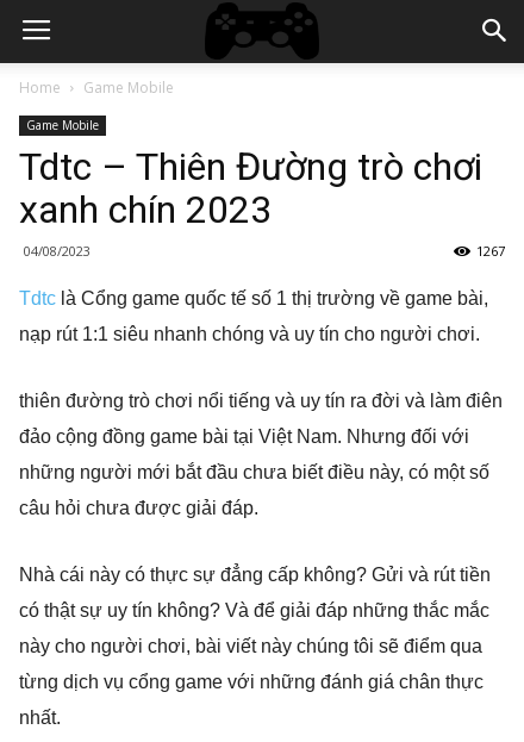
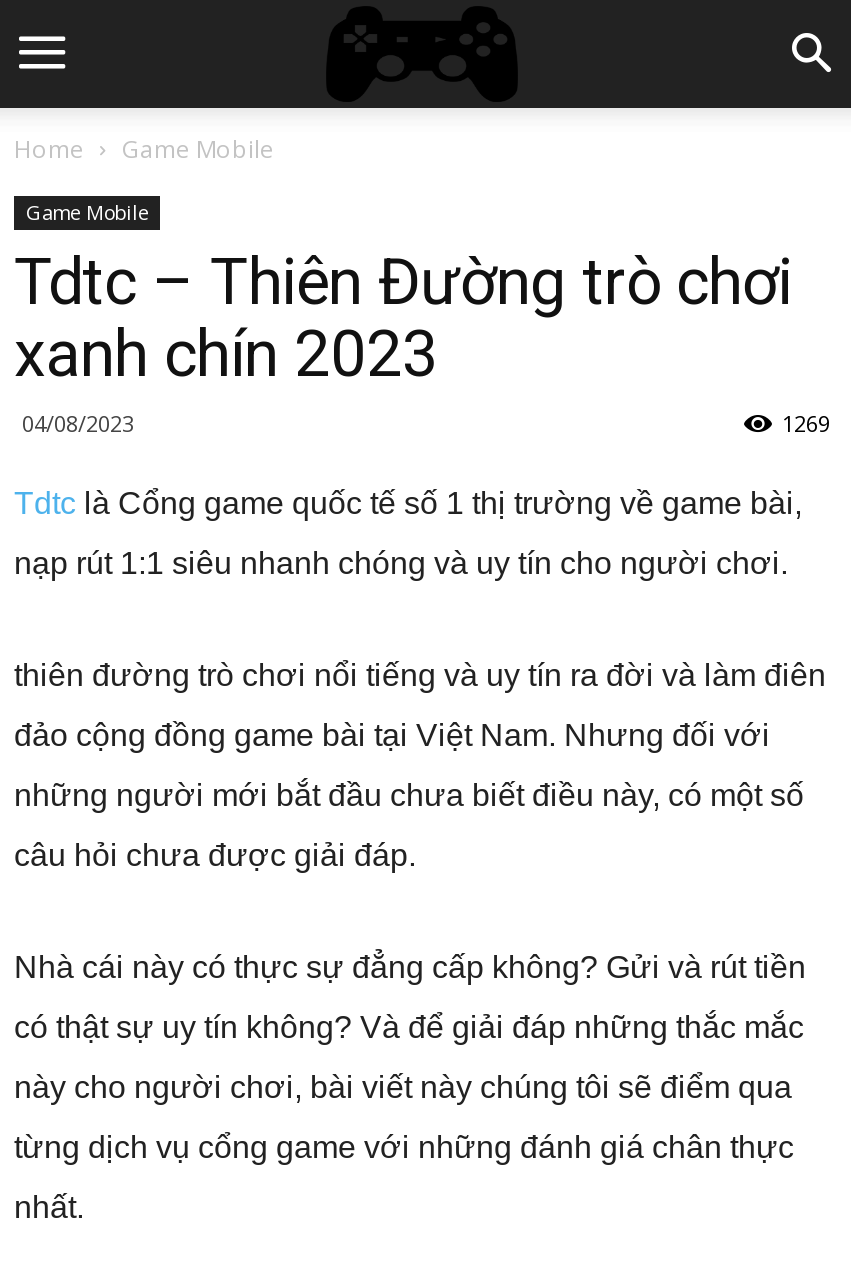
- 1267
+ 1269
